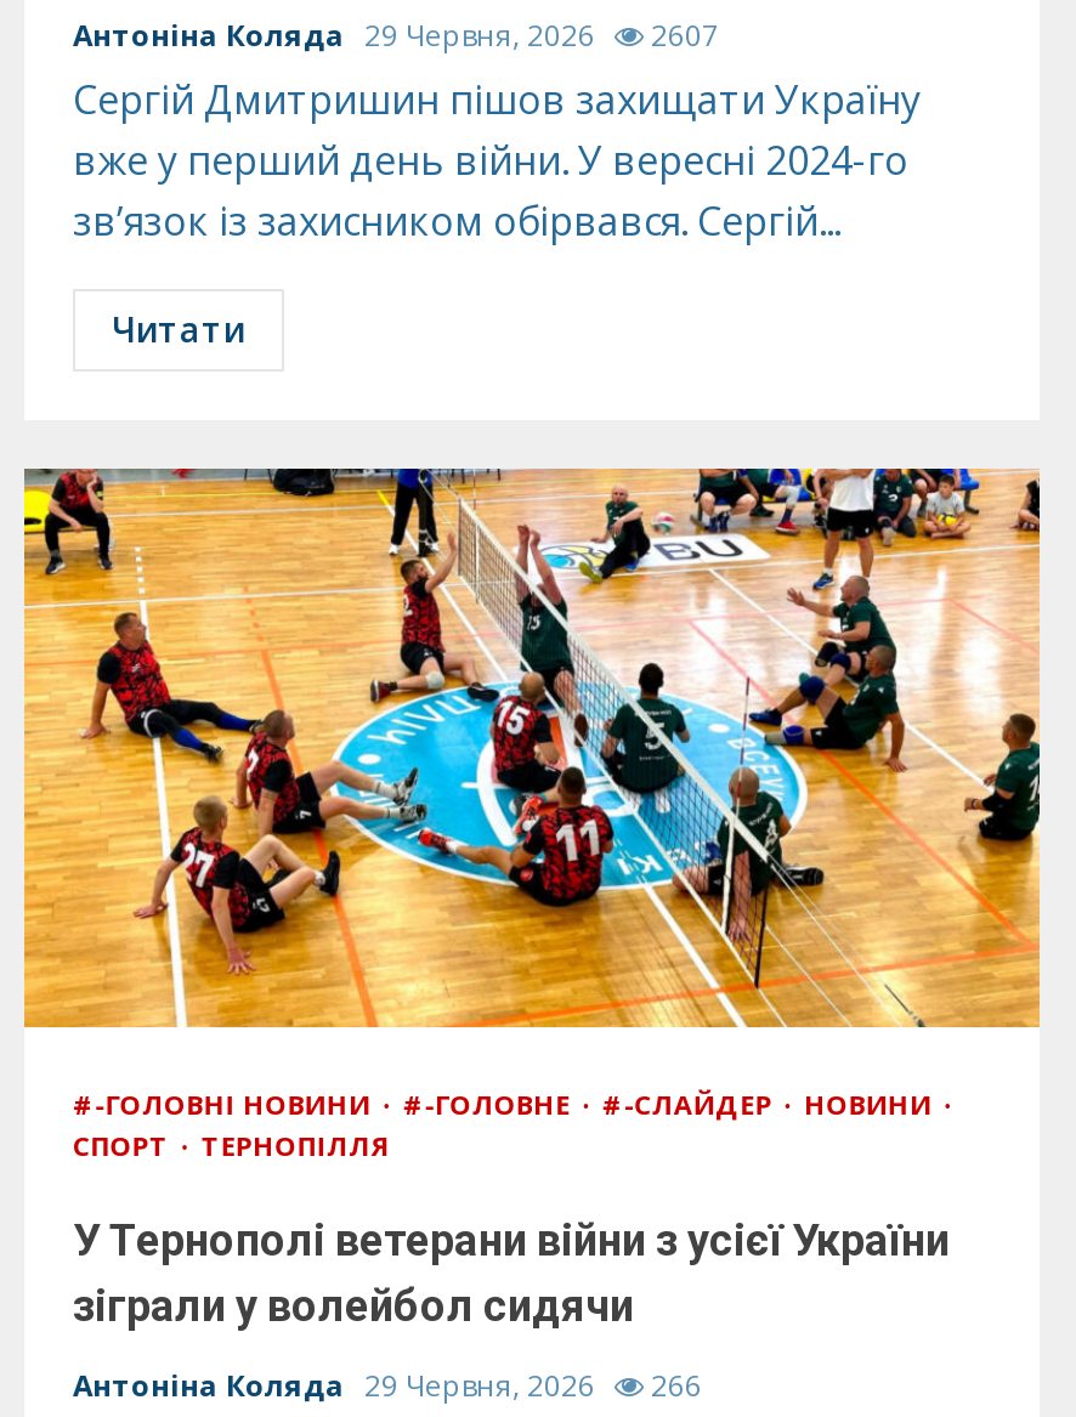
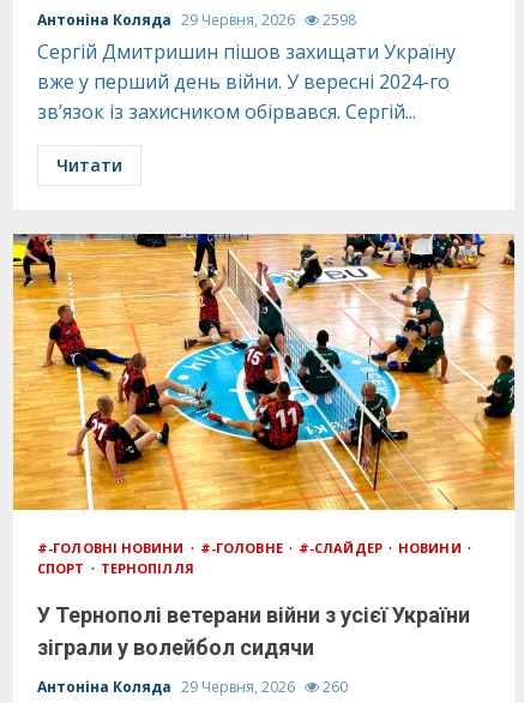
- Антоніна Коляда 29 Червня, 2026 2607
+ Антоніна Коляда 29 Червня, 2026 2598

- Антоніна Коляда 29 Червня, 2026 266
+ Антоніна Коляда 29 Червня, 2026 260
